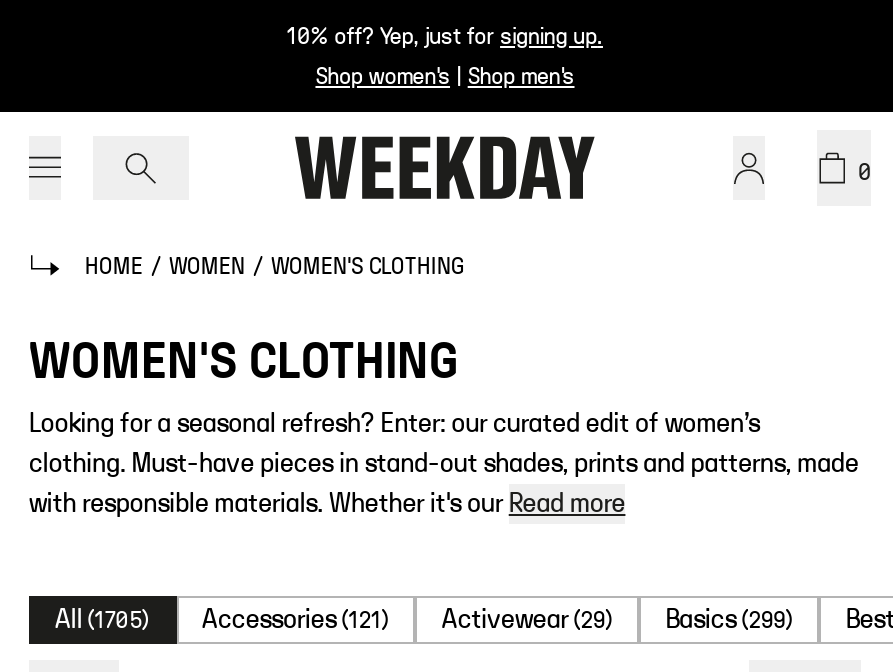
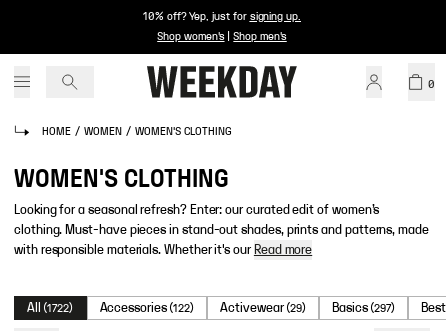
- All (1705)
+ All (1722)

- Accessories (121)
+ Accessories (122)

- Basics (299)
+ Basics (297)
